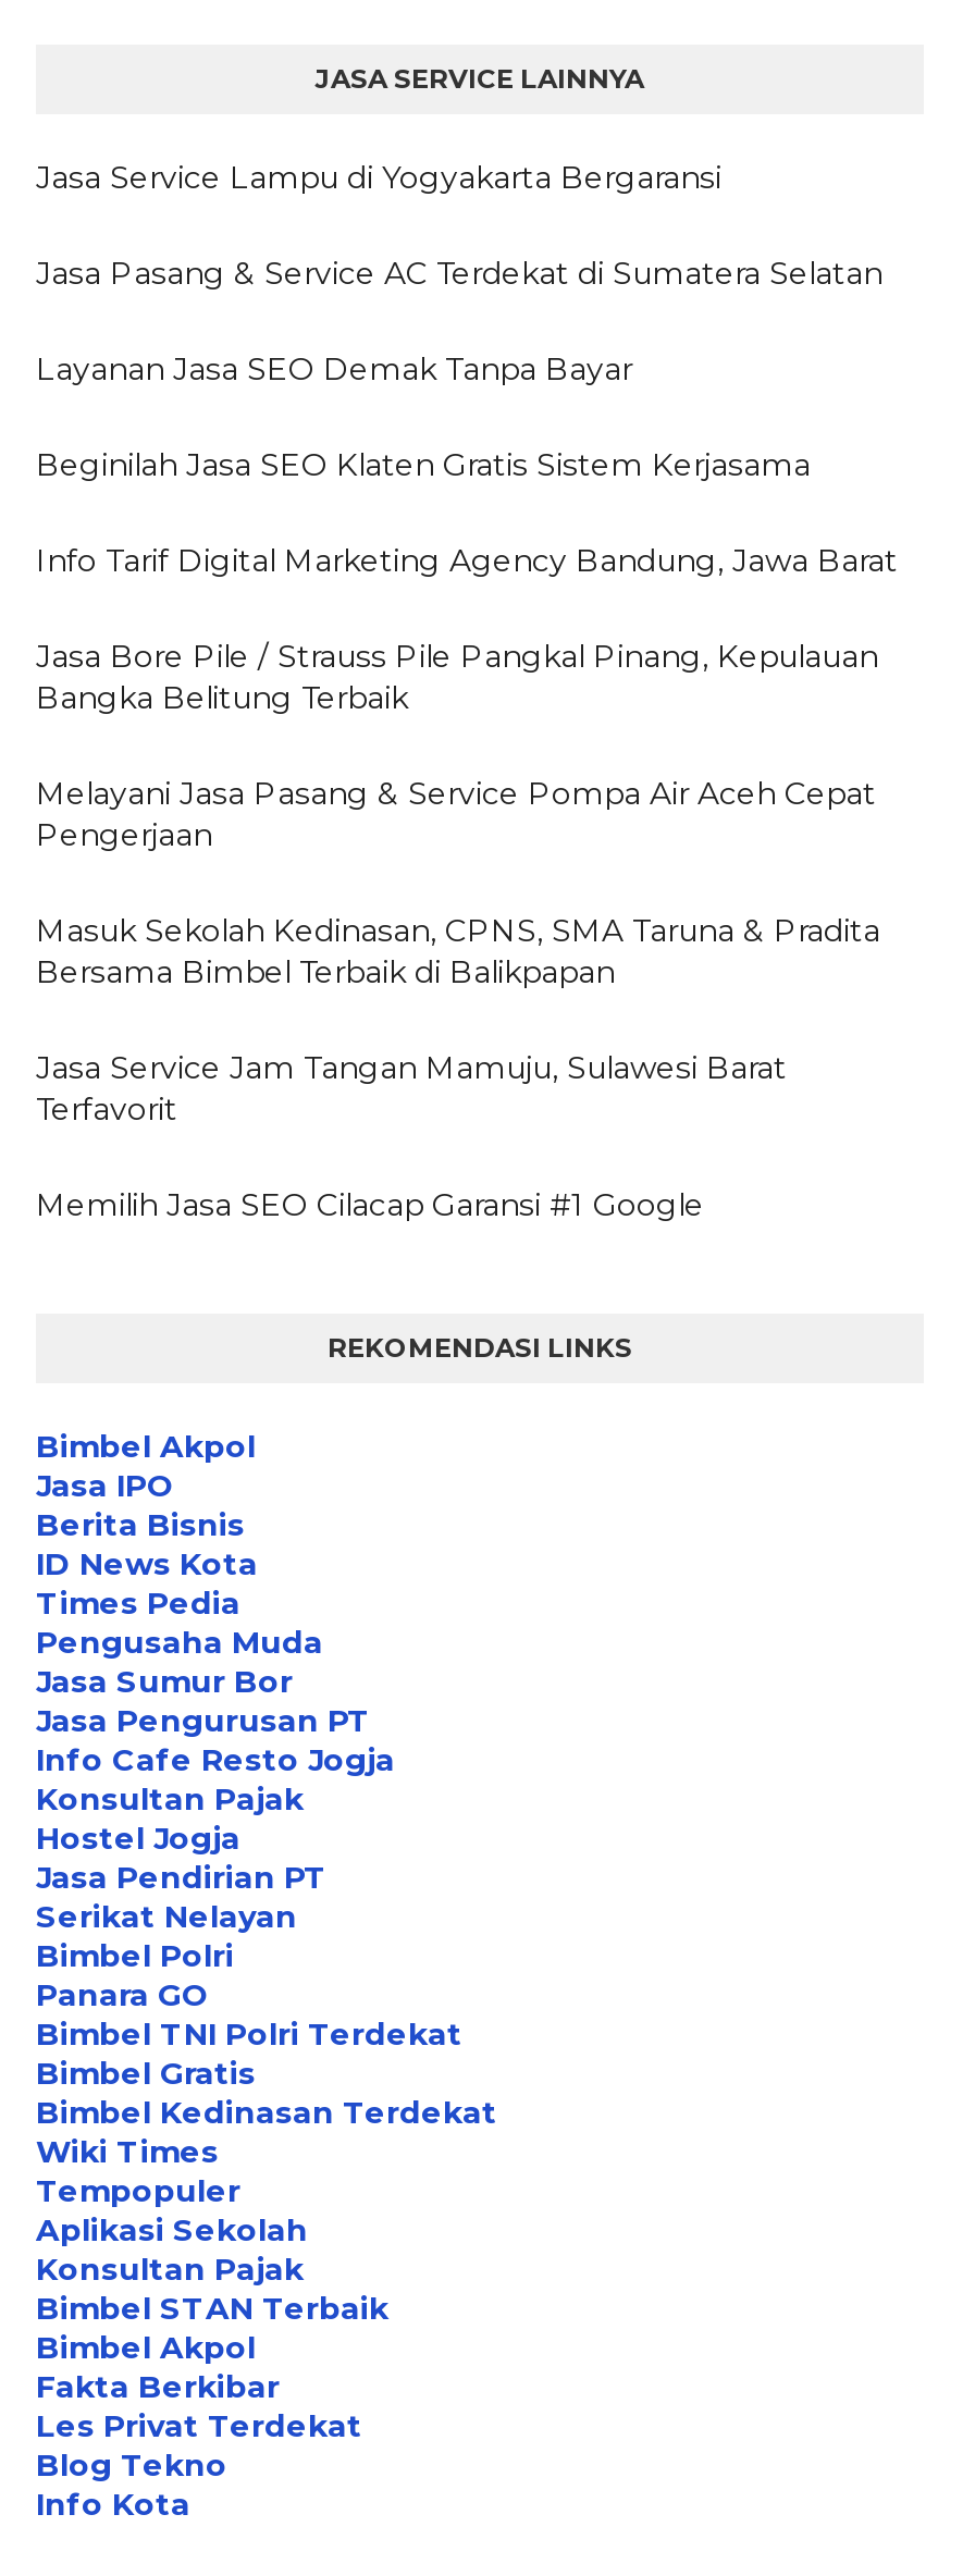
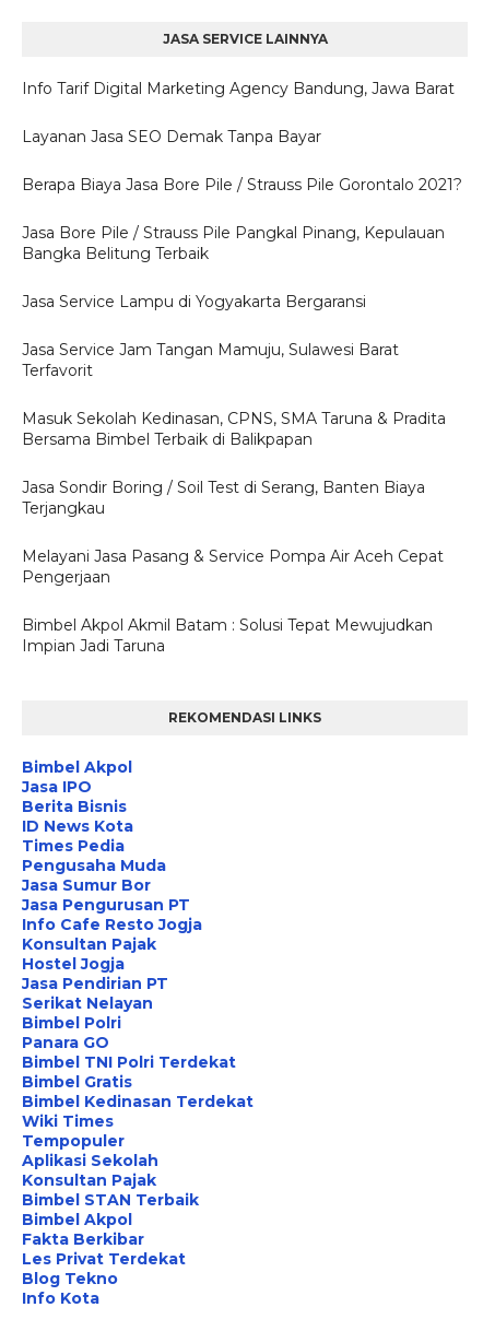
moved down: Jasa Service Lampu di Yogyakarta Bergaransi

- Jasa Pasang & Service AC Terdekat di Sumatera Selatan
- Beginilah Jasa SEO Klaten Gratis Sistem Kerjasama

moved down: Layanan Jasa SEO Demak Tanpa Bayar

moved up: Info Tarif Digital Marketing Agency Bandung, Jawa Barat

+ Berapa Biaya Jasa Bore Pile / Strauss Pile Gorontalo 2021?

moved up: Jasa Bore Pile / Strauss Pile Pangkal Pinang, Kepulauan | Bangka Belitung Terbaik

moved down: Melayani Jasa Pasang & Service Pompa Air Aceh Cepat | Pengerjaan

moved down: Masuk Sekolah Kedinasan, CPNS, SMA Taruna & Pradita | Bersama Bimbel Terbaik di Balikpapan

moved up: Jasa Service Jam Tangan Mamuju, Sulawesi Barat | Terfavorit

- Memilih Jasa SEO Cilacap Garansi #1 Google
+ Jasa Sondir Boring / Soil Test di Serang, Banten Biaya
+ Terjangkau
+ Bimbel Akpol Akmil Batam : Solusi Tepat Mewujudkan
+ Impian Jadi Taruna
